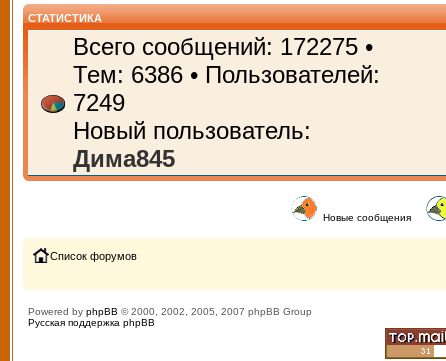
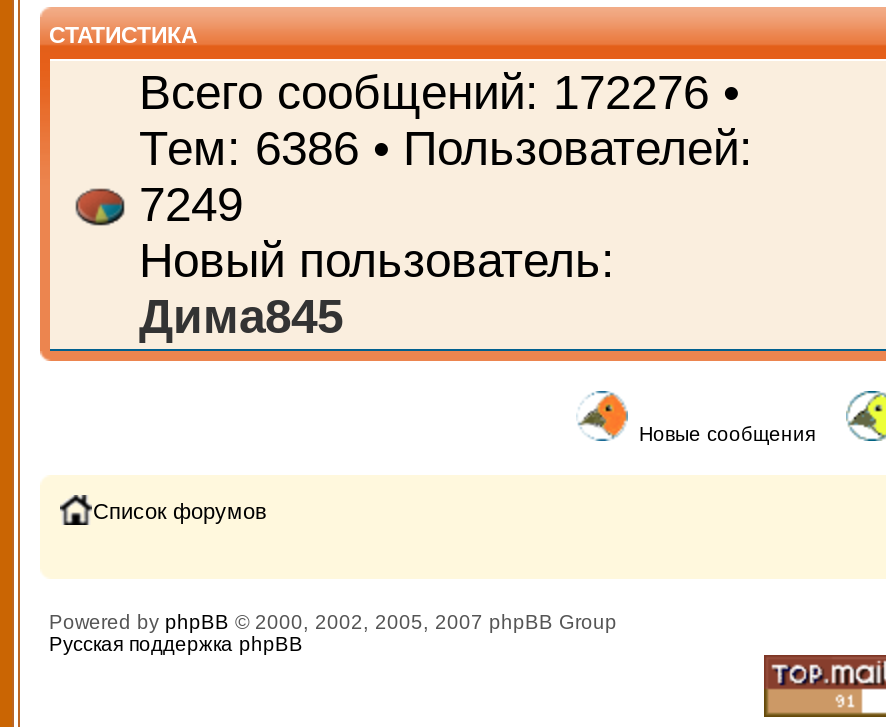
- Всего сообщений: 172275 •
+ Всего сообщений: 172276 •
